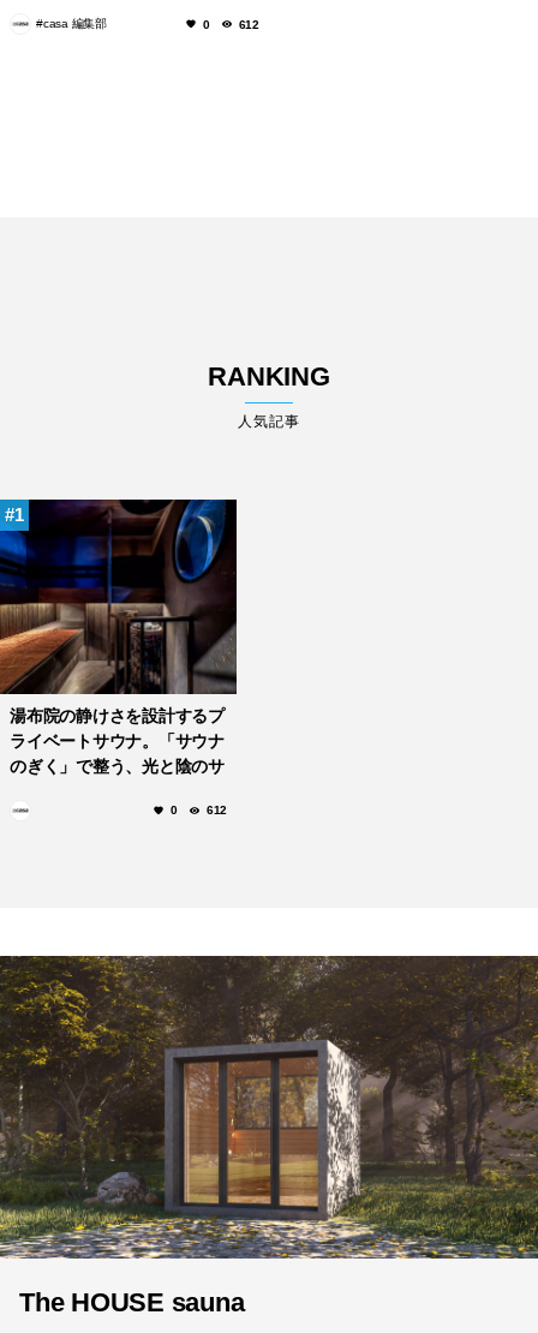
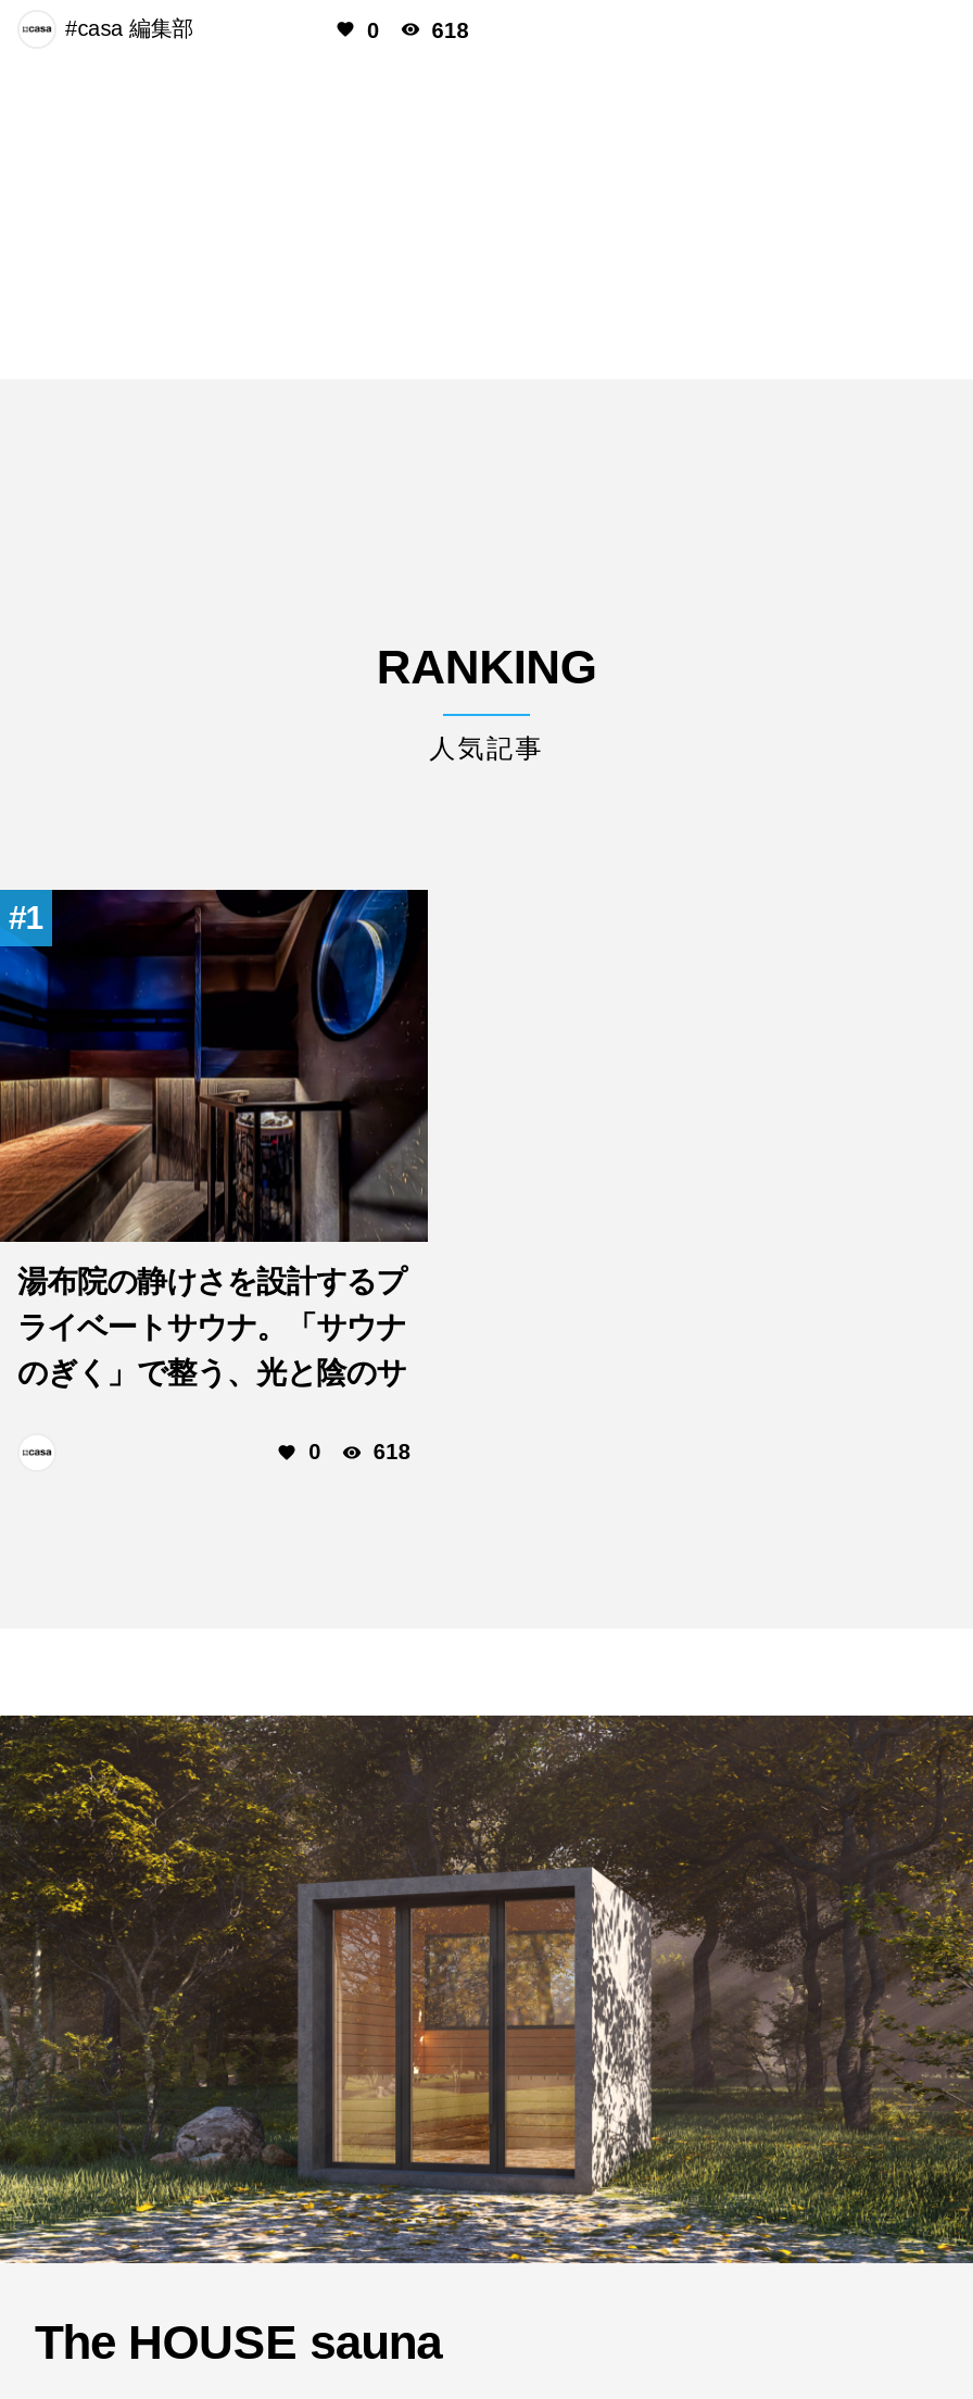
- 612
+ 618

- 612
+ 618
